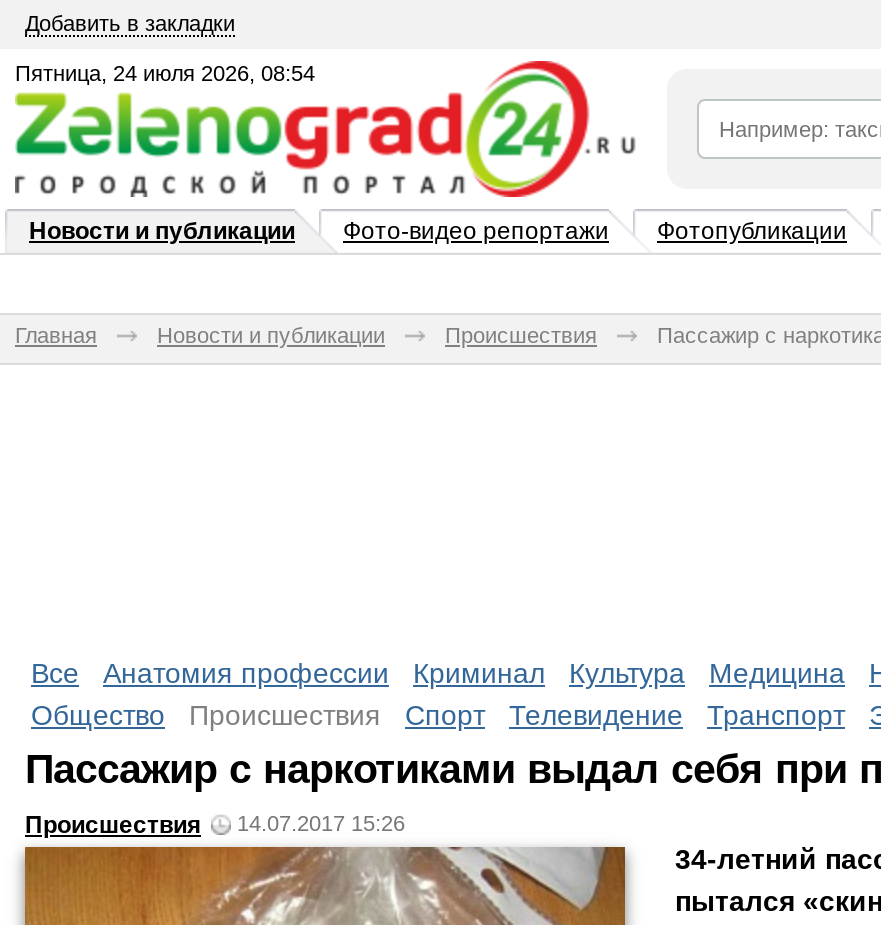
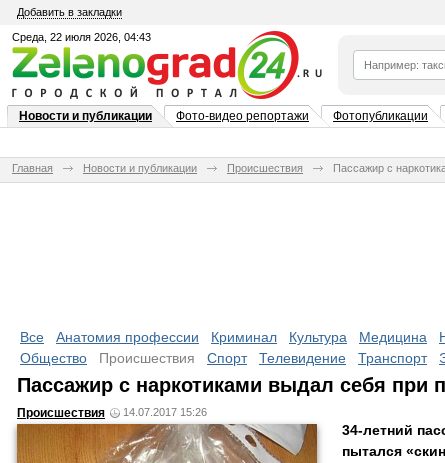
- Пятница, 24 июля 2026, 08:54
+ Среда, 22 июля 2026, 04:43
